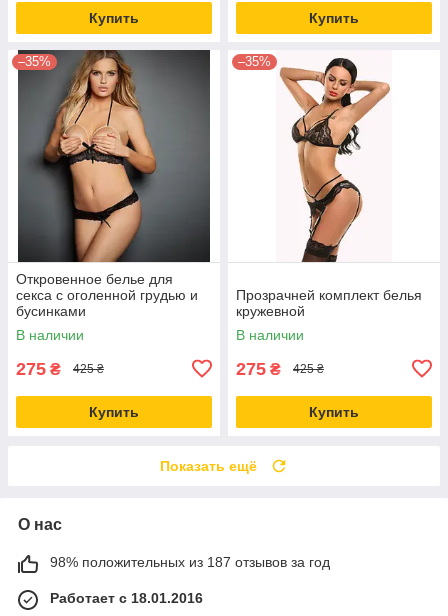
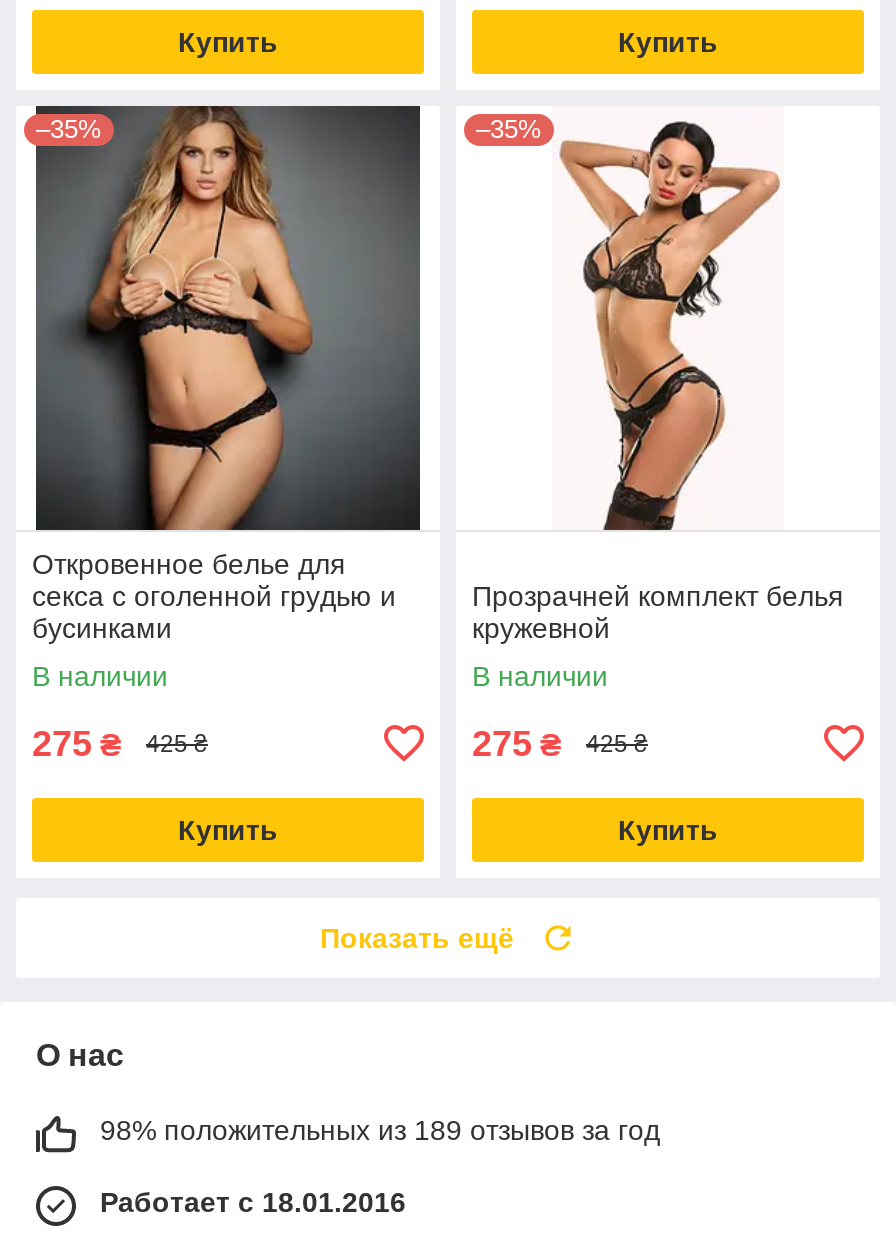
- 98% положительных из 187 отзывов за год
+ 98% положительных из 189 отзывов за год
